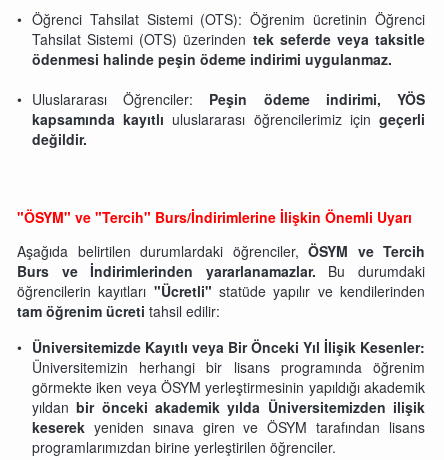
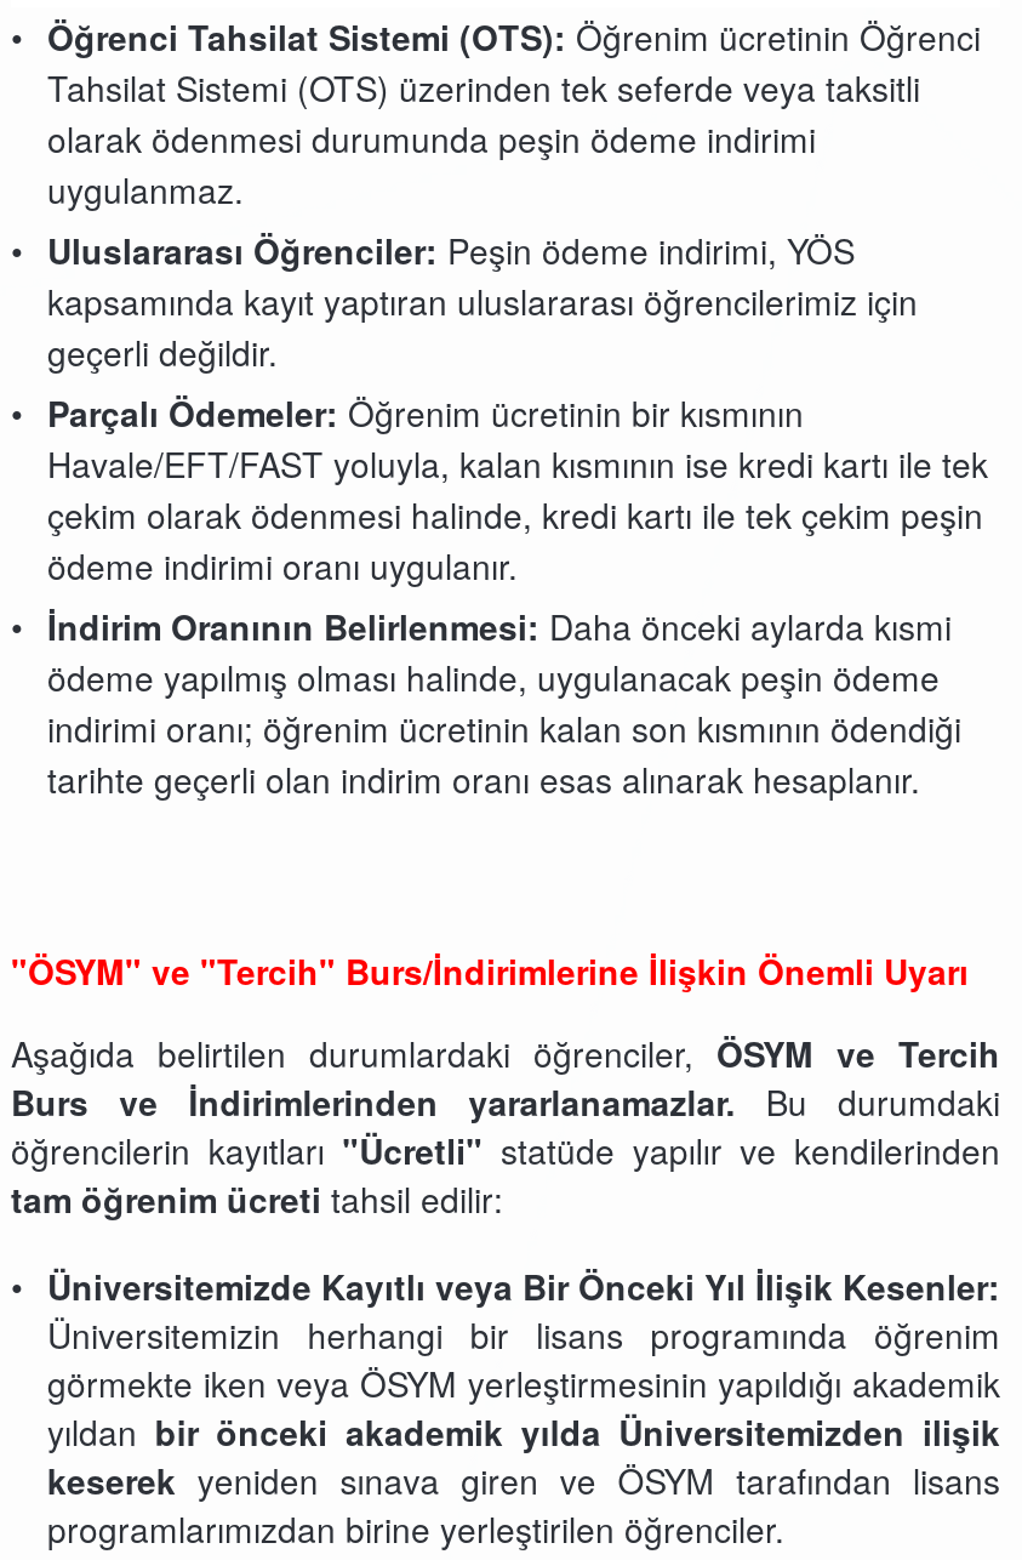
- Tahsilat Sistemi (OTS) üzerinden tek seferde veya taksitle
- ödenmesi halinde peşin ödeme indirimi uygulanmaz.
- Uluslararası Öğrenciler: Peşin ödeme indirimi,
- YÖS
- kapsamında kayıtlı uluslararası öğrencilerimiz için geçerli
- değildir.
+ Tahsilat Sistemi (OTS) üzerinden tek seferde veya taksitli
+ olarak ödenmesi durumunda peşin ödeme indirimi
+ uygulanmaz.
+ Uluslararası Öğrenciler: Peşin ödeme indirimi, YÖS
+ kapsamında kayıt yaptıran uluslararası öğrencilerimiz için
+ geçerli değildir.
+ Parçalı Ödemeler: Öğrenim ücretinin bir kısmının
+ Havale/EFT/FAST yoluyla, kalan kısmının ise kredi kartı ile tek
+ çekim olarak ödenmesi halinde, kredi kartı ile tek çekim peşin
+ ödeme indirimi oranı uygulanır.
+ İndirim Oranının Belirlenmesi: Daha önceki aylarda kısmi
+ ödeme yapılmış olması halinde, uygulanacak peşin ödeme
+ indirimi oranı; öğrenim ücretinin kalan son kısmının ödendiği
+ tarihte geçerli olan indirim oranı esas alınarak hesaplanır.
